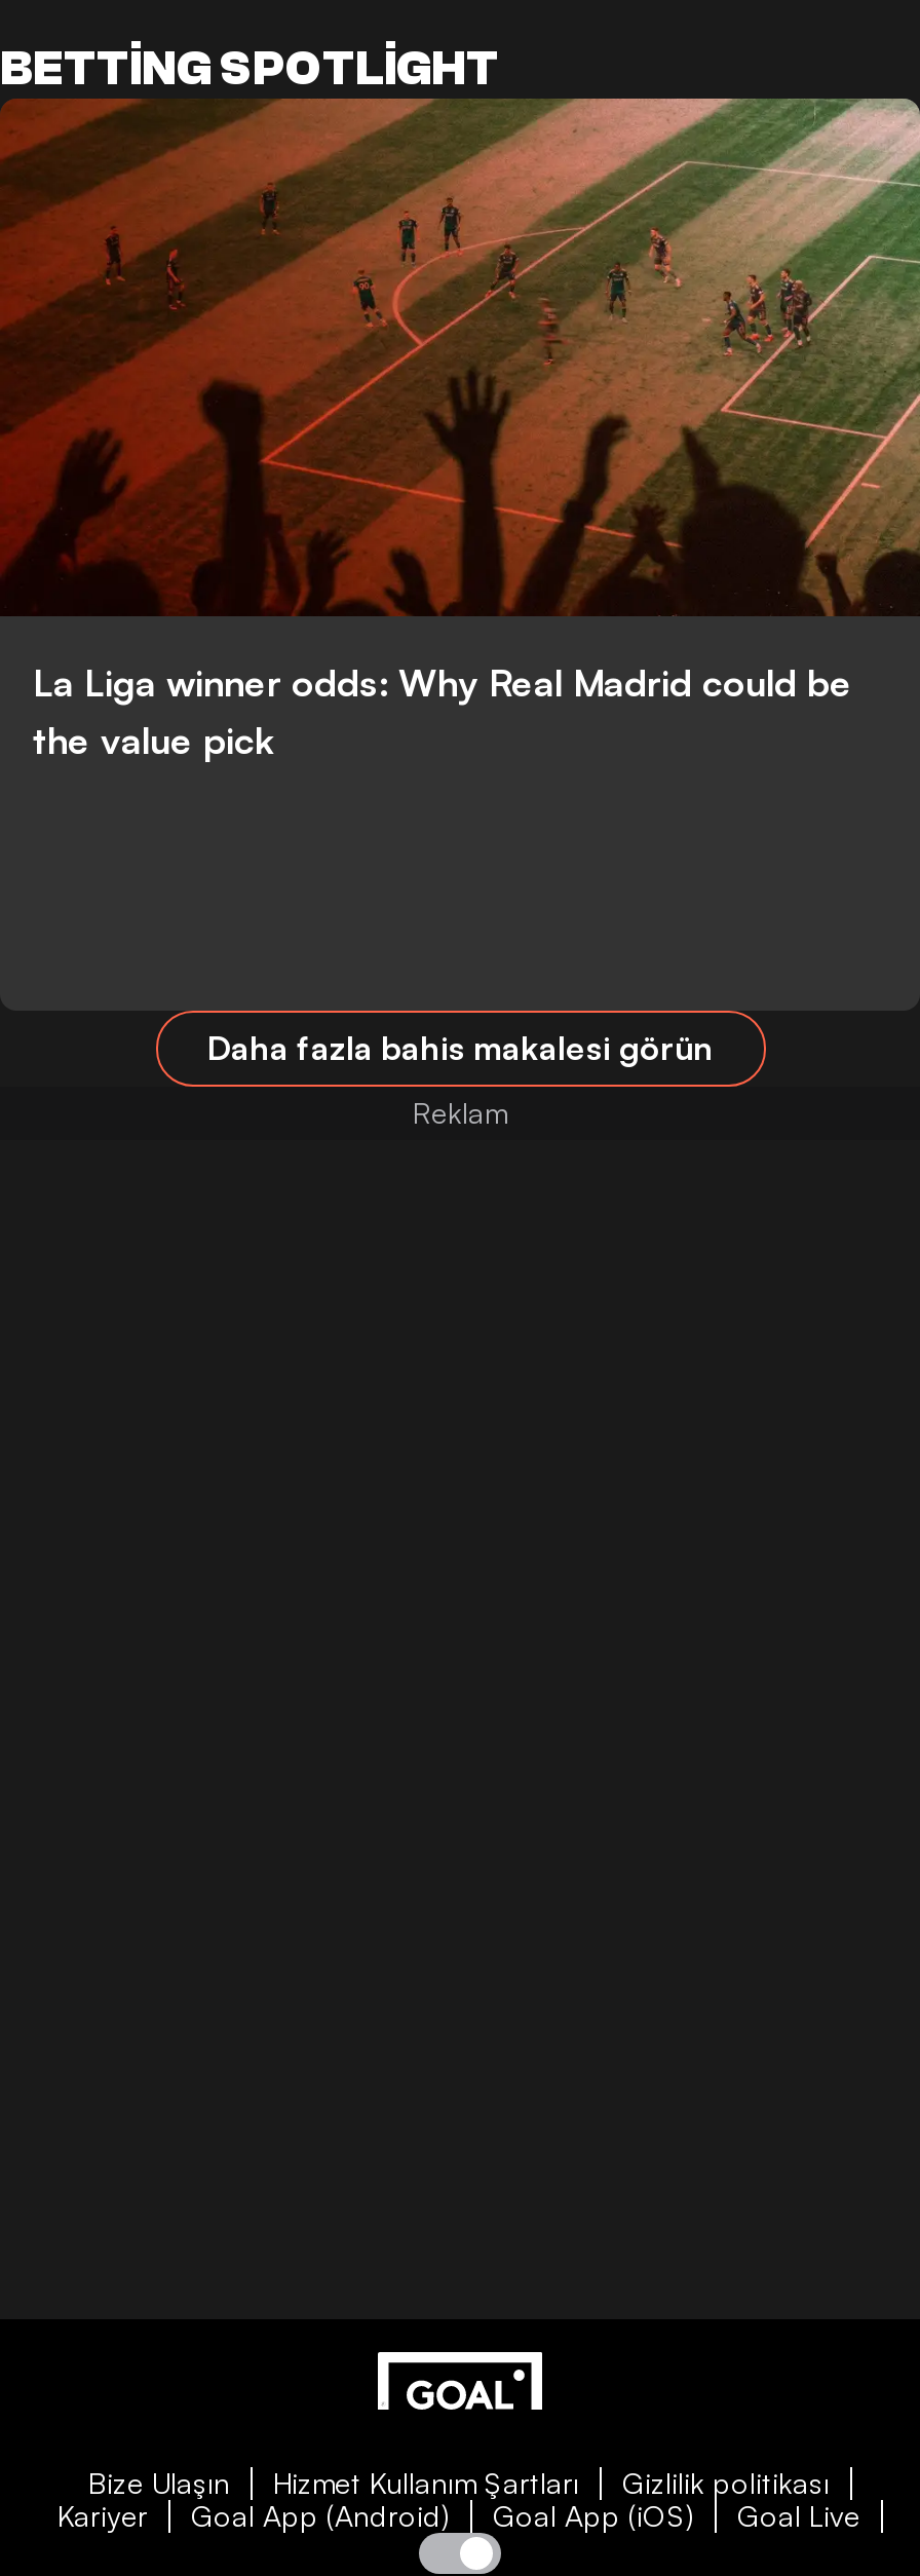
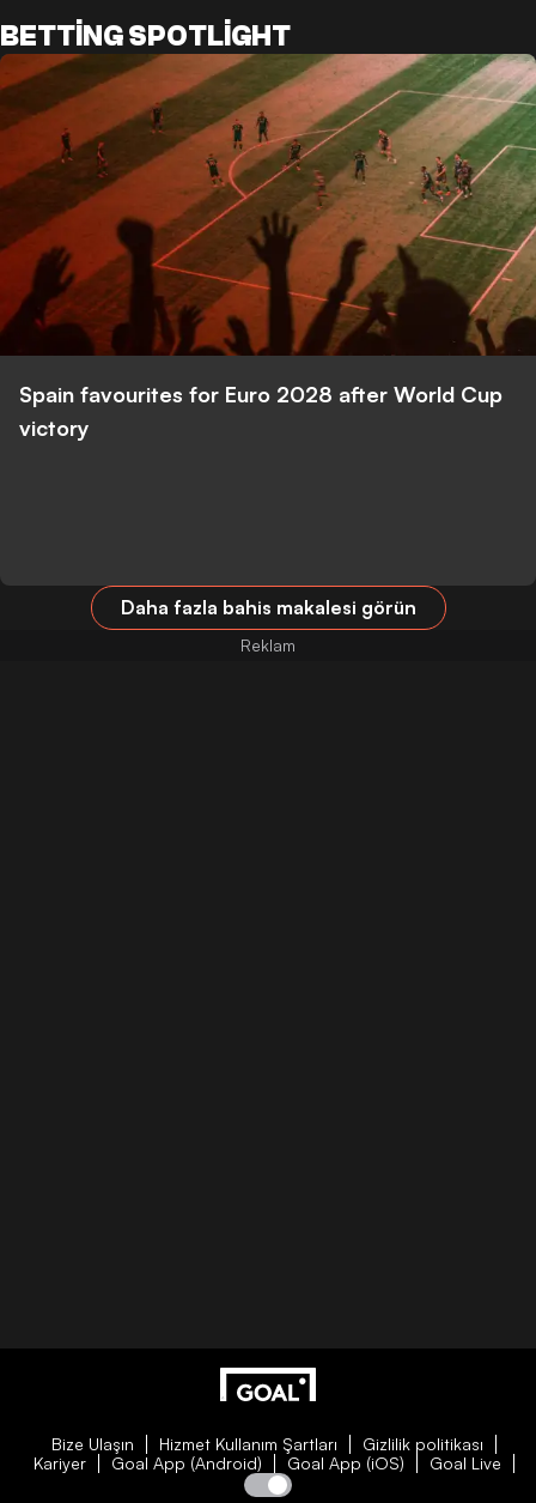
- La Liga winner odds: Why Real Madrid could be
- the value pick
+ Spain favourites for Euro 2028 after World Cup
+ victory
